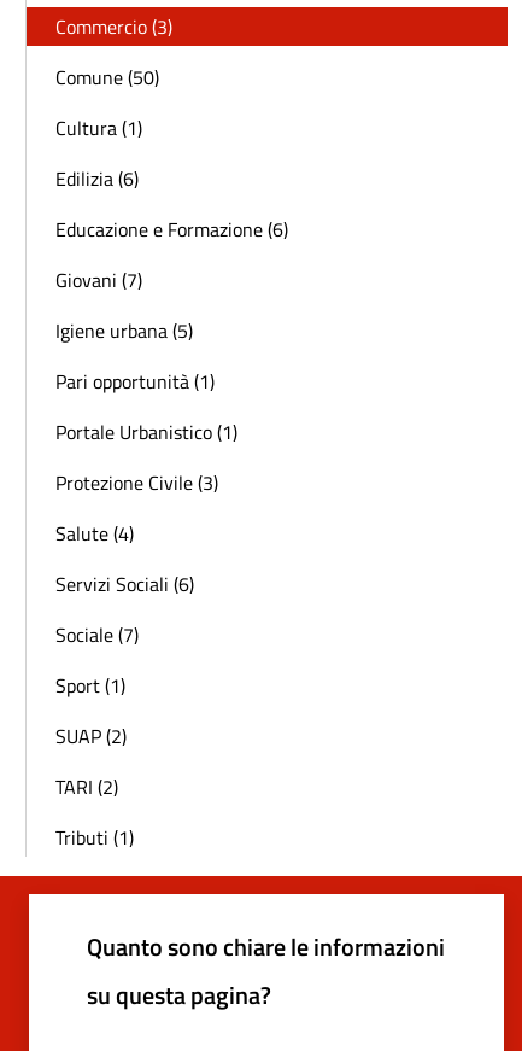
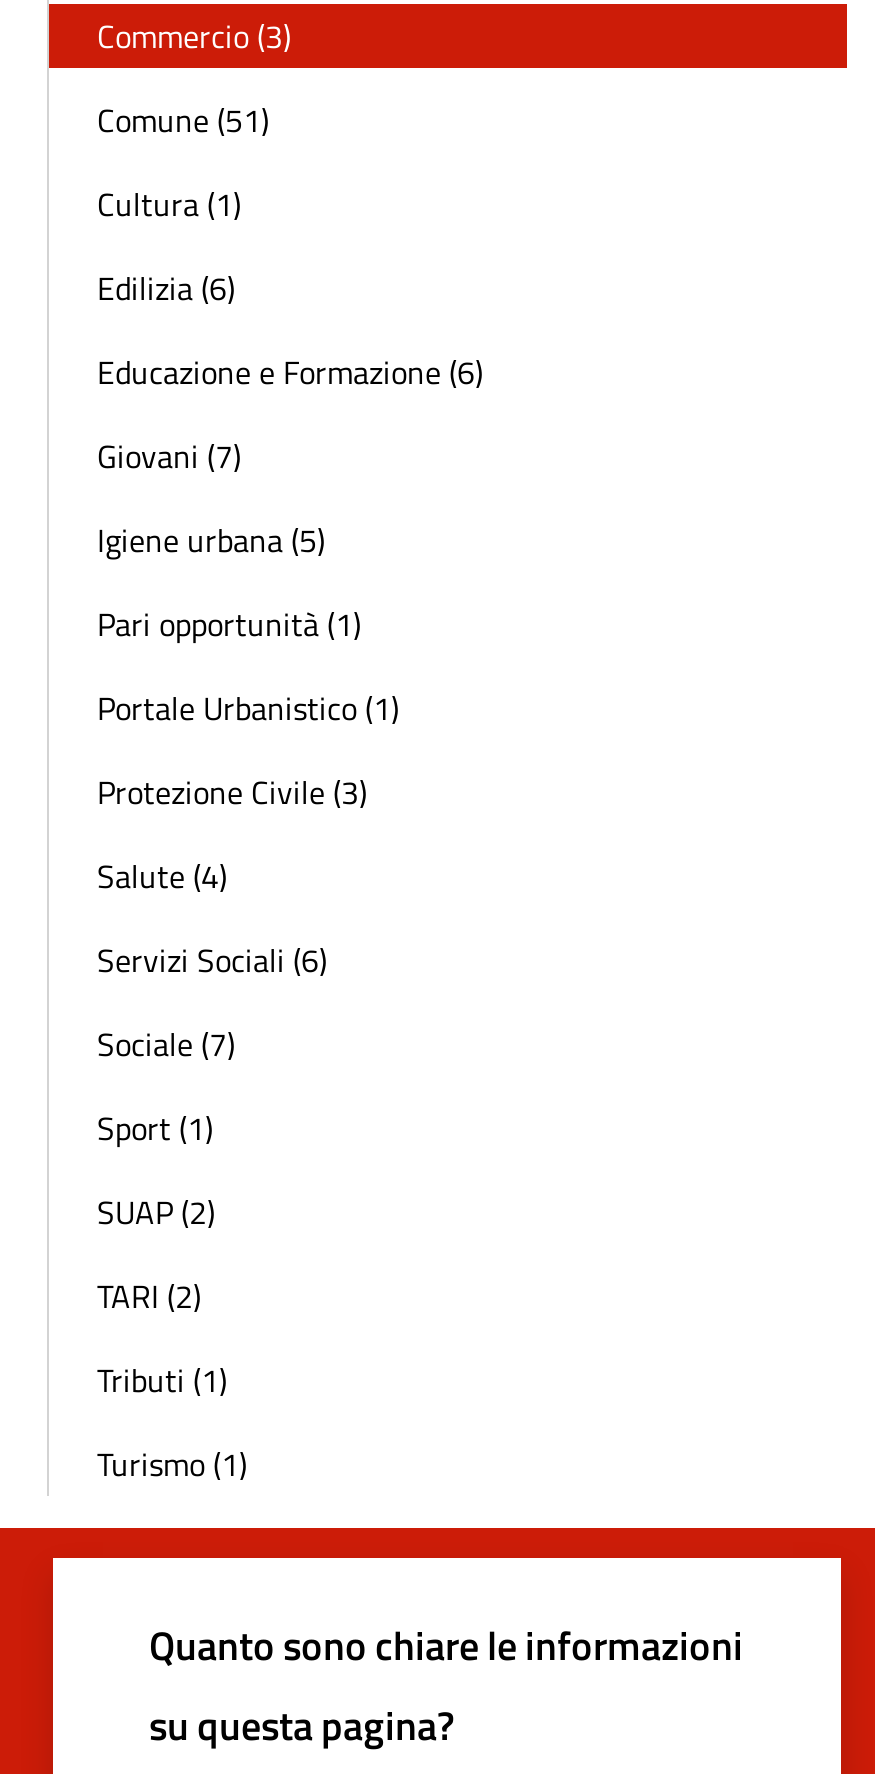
- Comune (50)
+ Comune (51)

+ Turismo (1)
